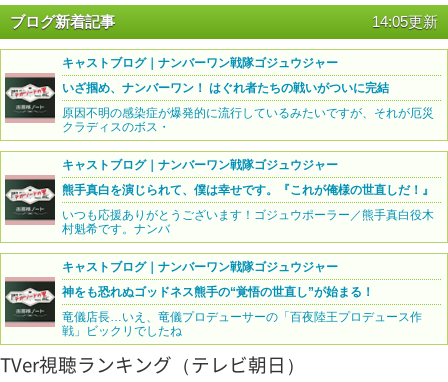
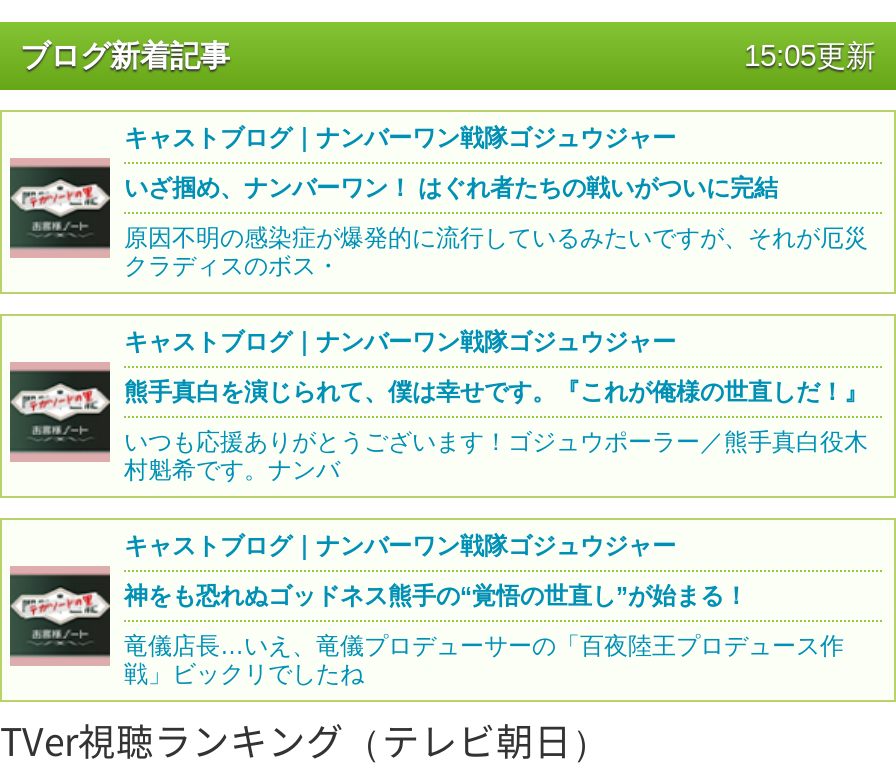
- 14:05更新
+ 15:05更新
